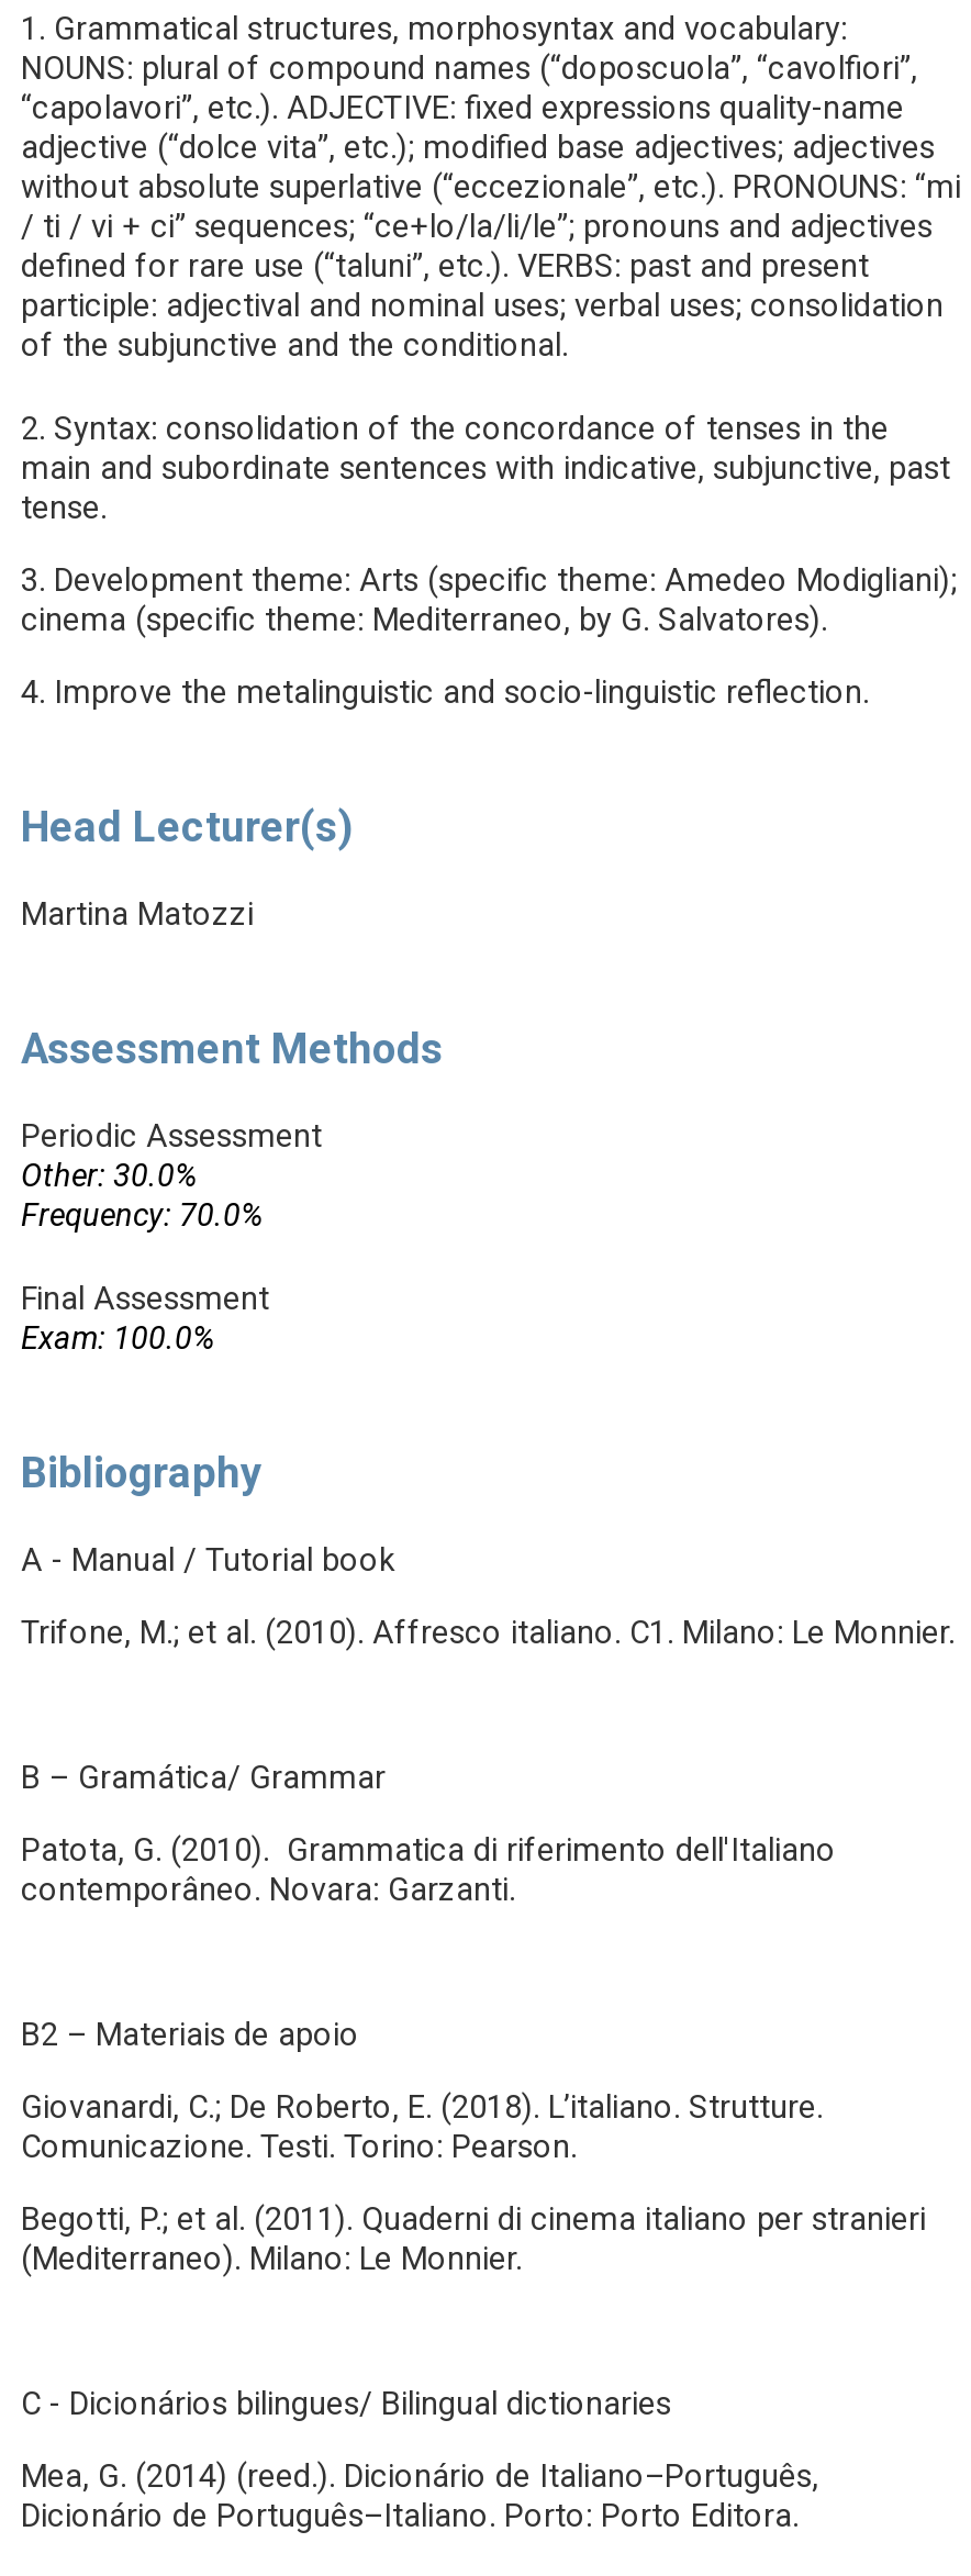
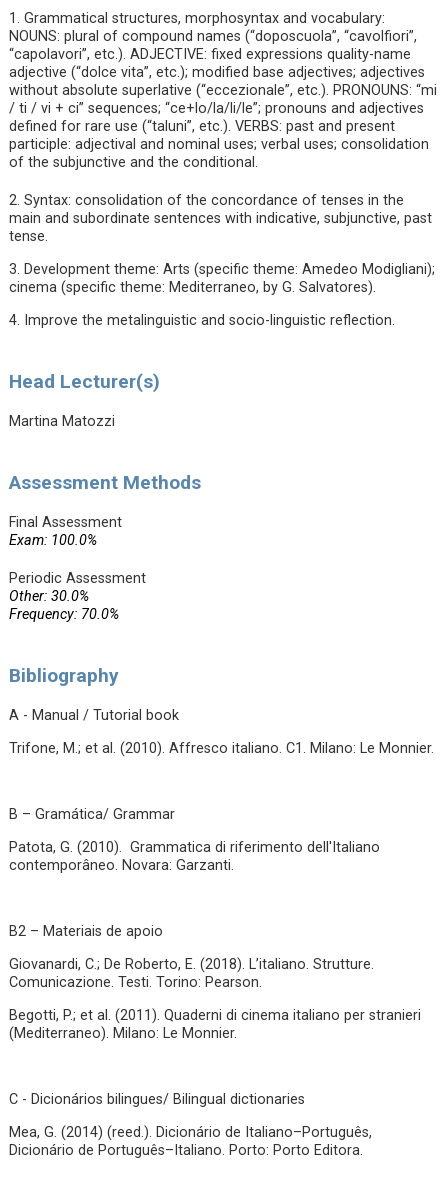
moved down: Periodic Assessment | Other: 30.0% | Frequency: 70.0%

moved up: Final Assessment | Exam: 100.0%
